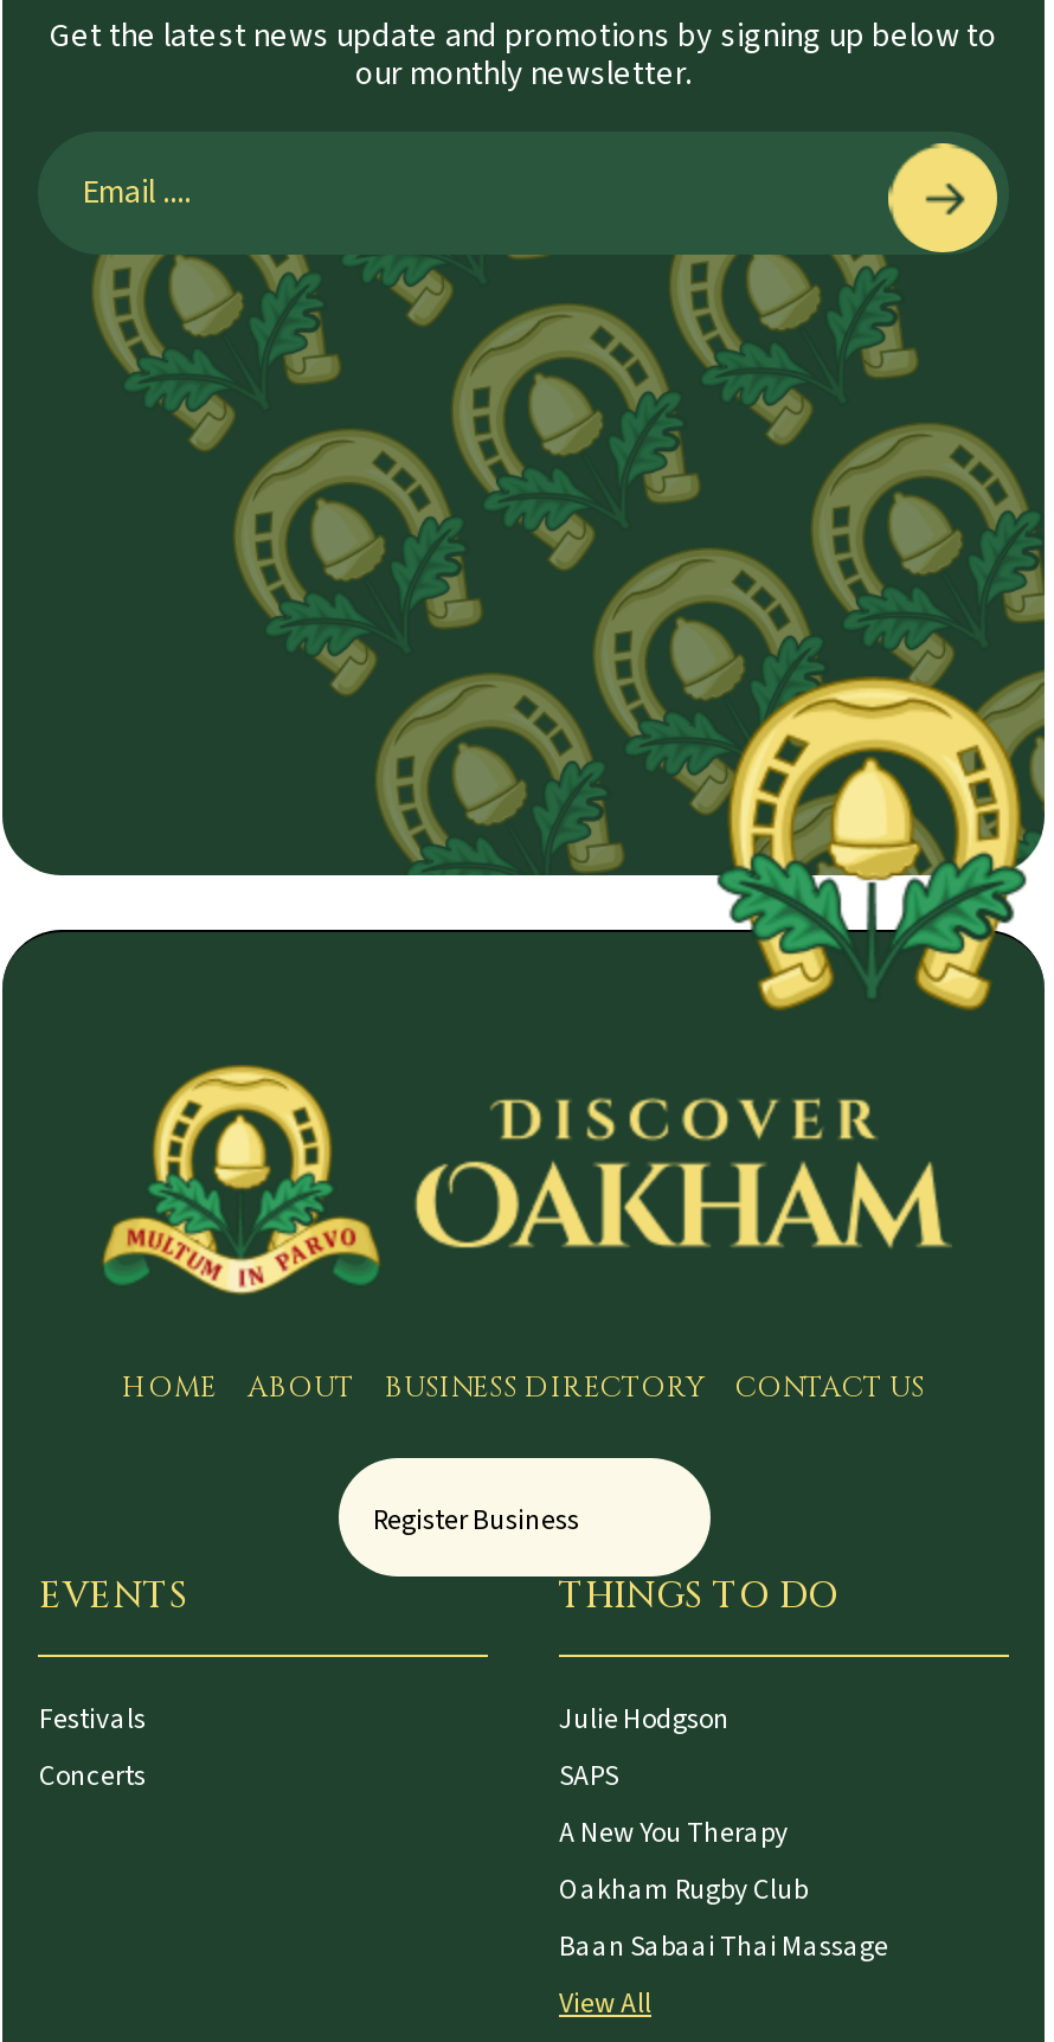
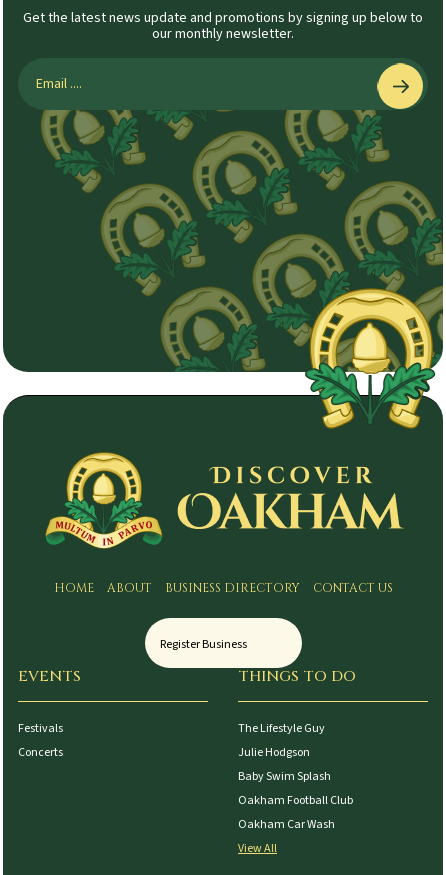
moved down: Julie Hodgson

+ The Lifestyle Guy

- SAPS
- A New You Therapy
- Oakham Rugby Club
- Baan Sabaai Thai Massage
+ Baby Swim Splash
+ Oakham Football Club
+ Oakham Car Wash
